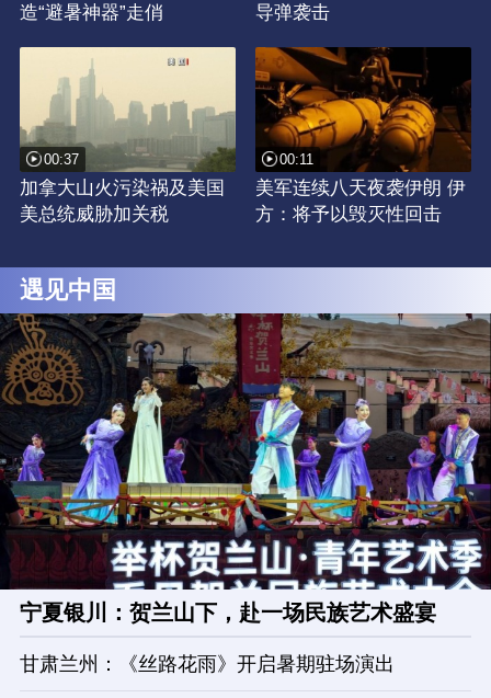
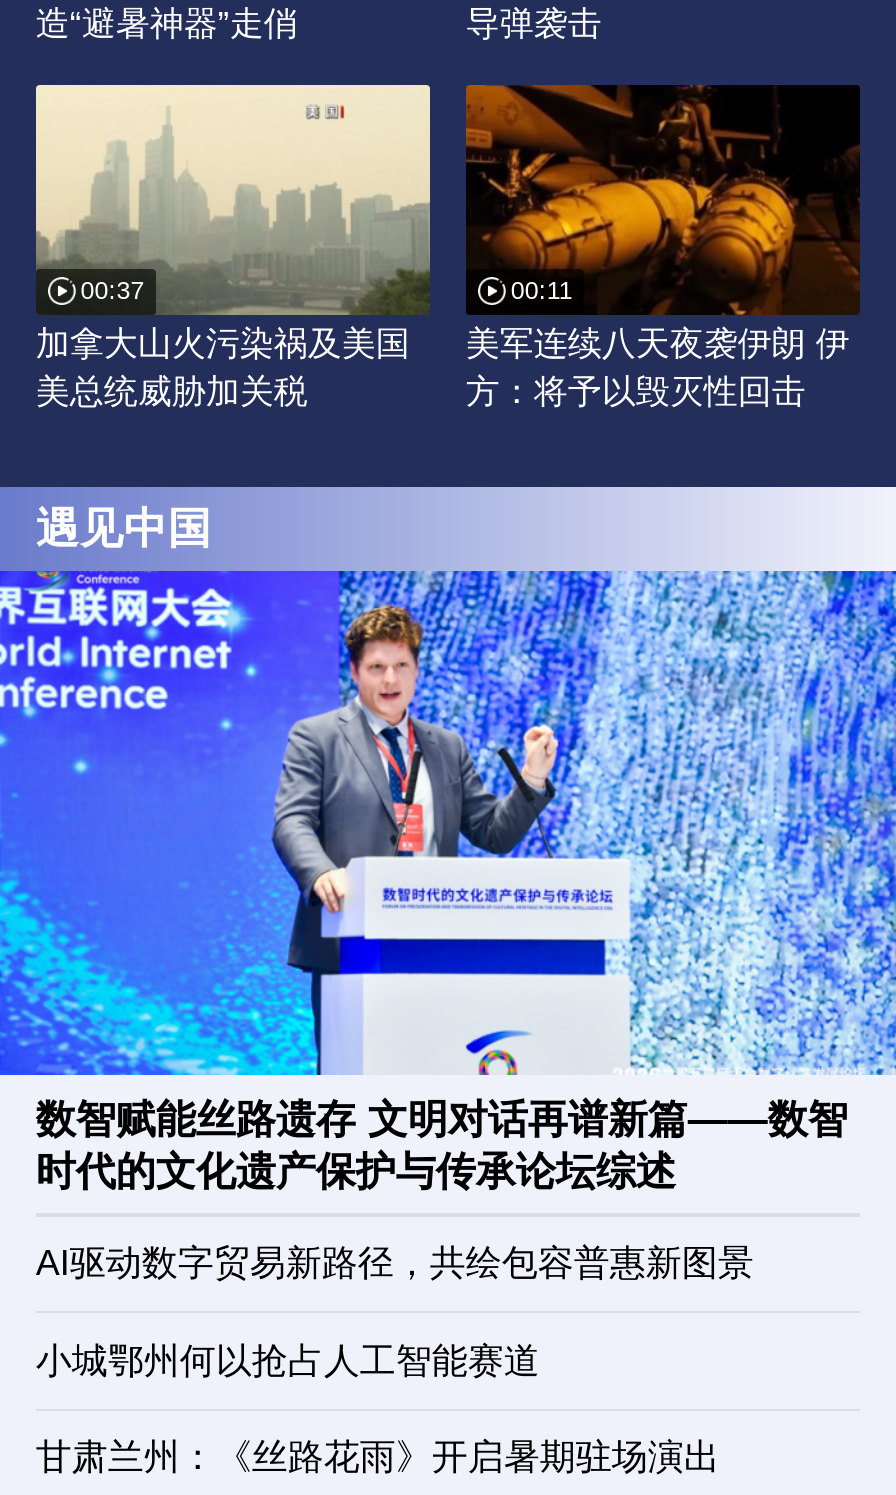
- [image]
- 宁夏银川：贺兰山下，赴一场民族艺术盛宴
+ [image]
+ 数智赋能丝路遗存 文明对话再谱新篇——数智
+ 时代的文化遗产保护与传承论坛综述
+ AI驱动数字贸易新路径，共绘包容普惠新图景
+ 小城鄂州何以抢占人工智能赛道
